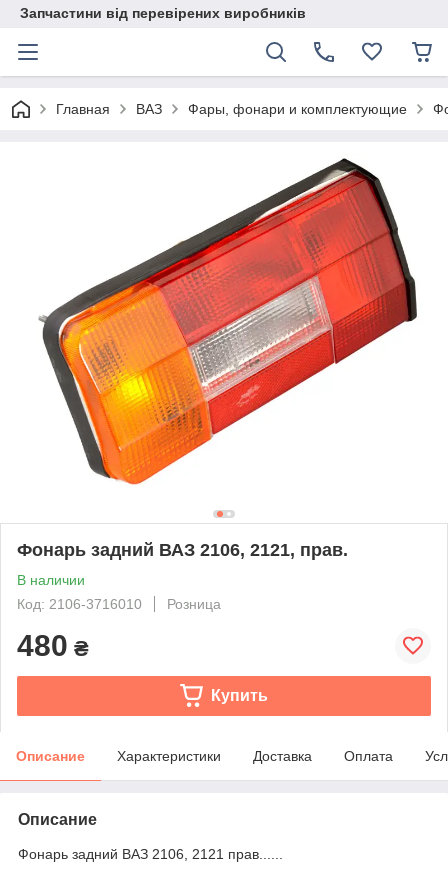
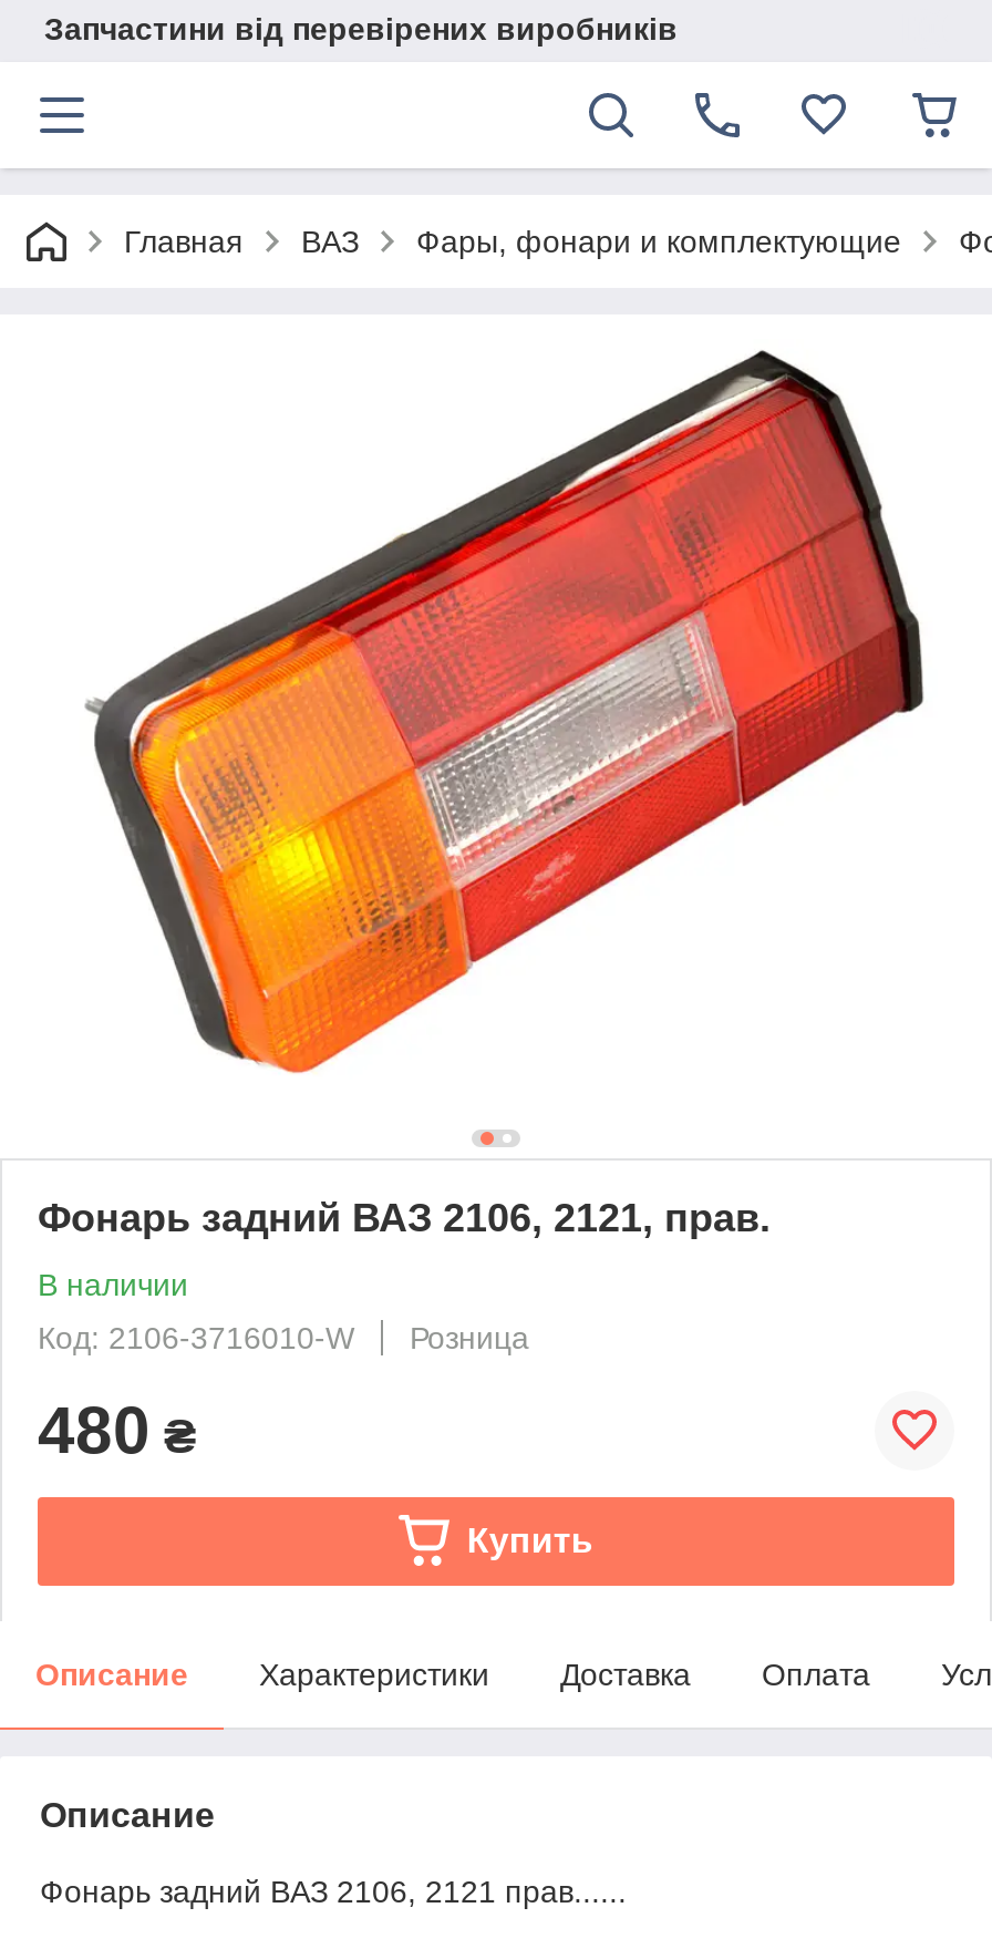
- Код: 2106-3716010 Розница
+ Код: 2106-3716010-W Розница
